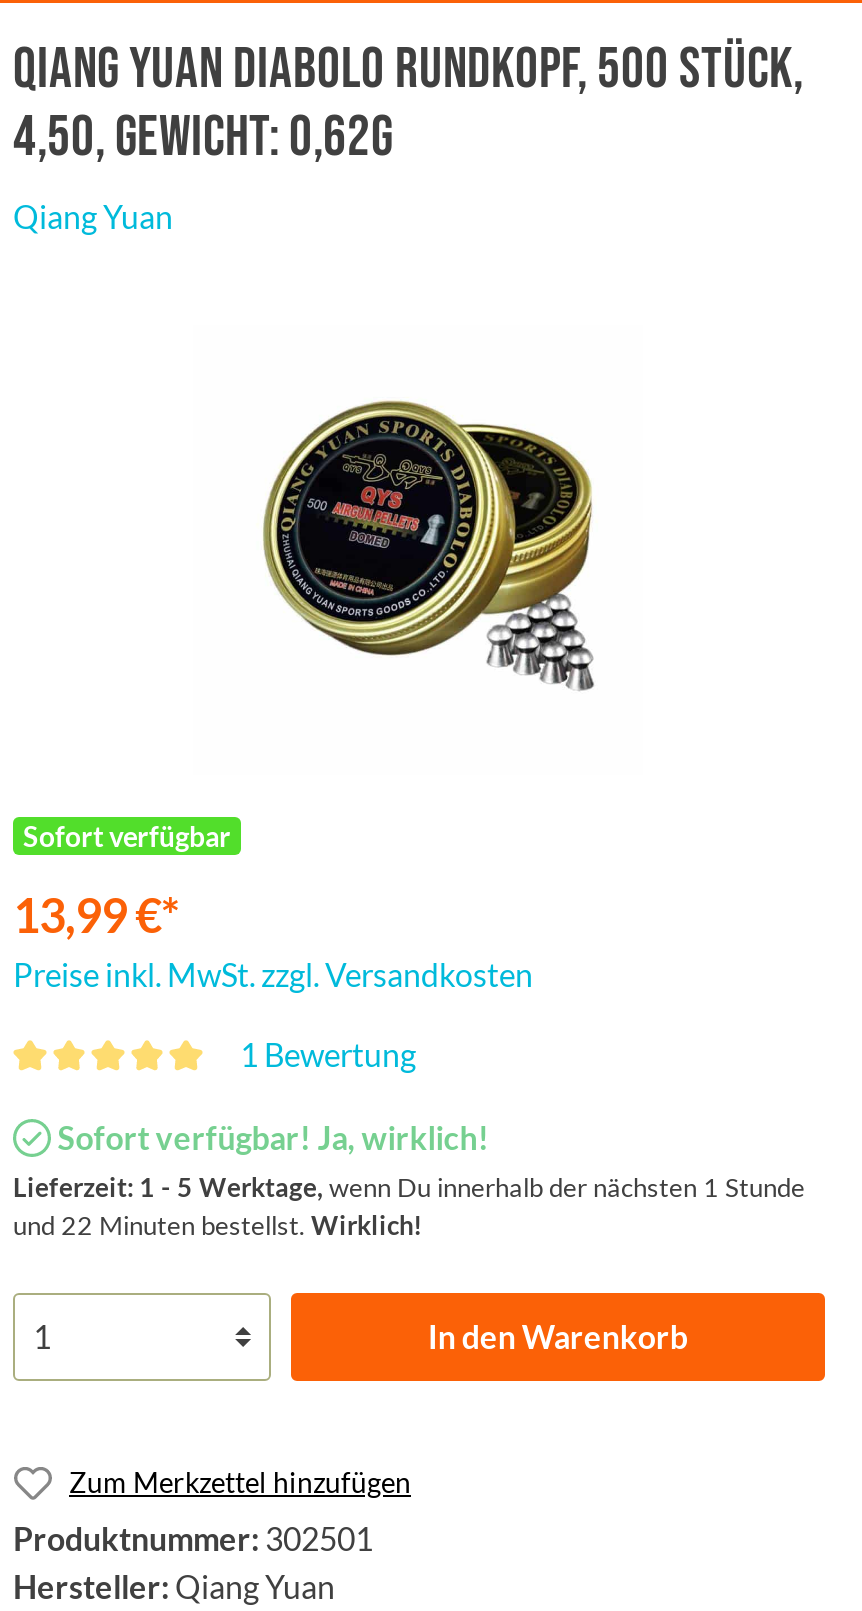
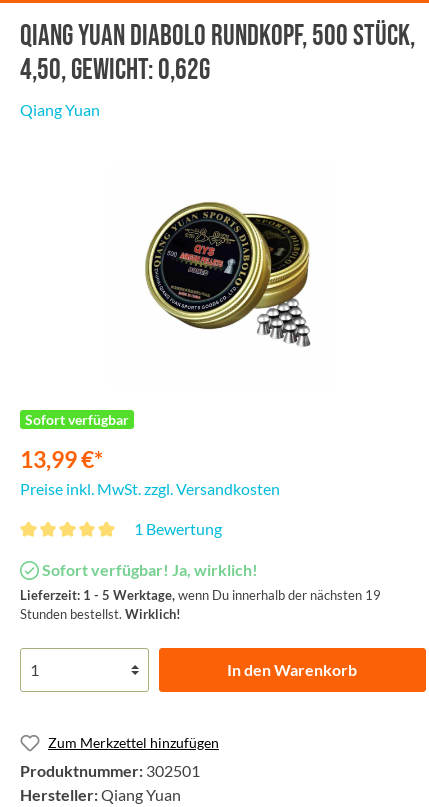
- Lieferzeit: 1 - 5 Werktage, wenn Du innerhalb der nächsten 1 Stunde
- und 22 Minuten bestellst. Wirklich!
+ Lieferzeit: 1 - 5 Werktage, wenn Du innerhalb der nächsten 19
+ Stunden bestellst. Wirklich!
